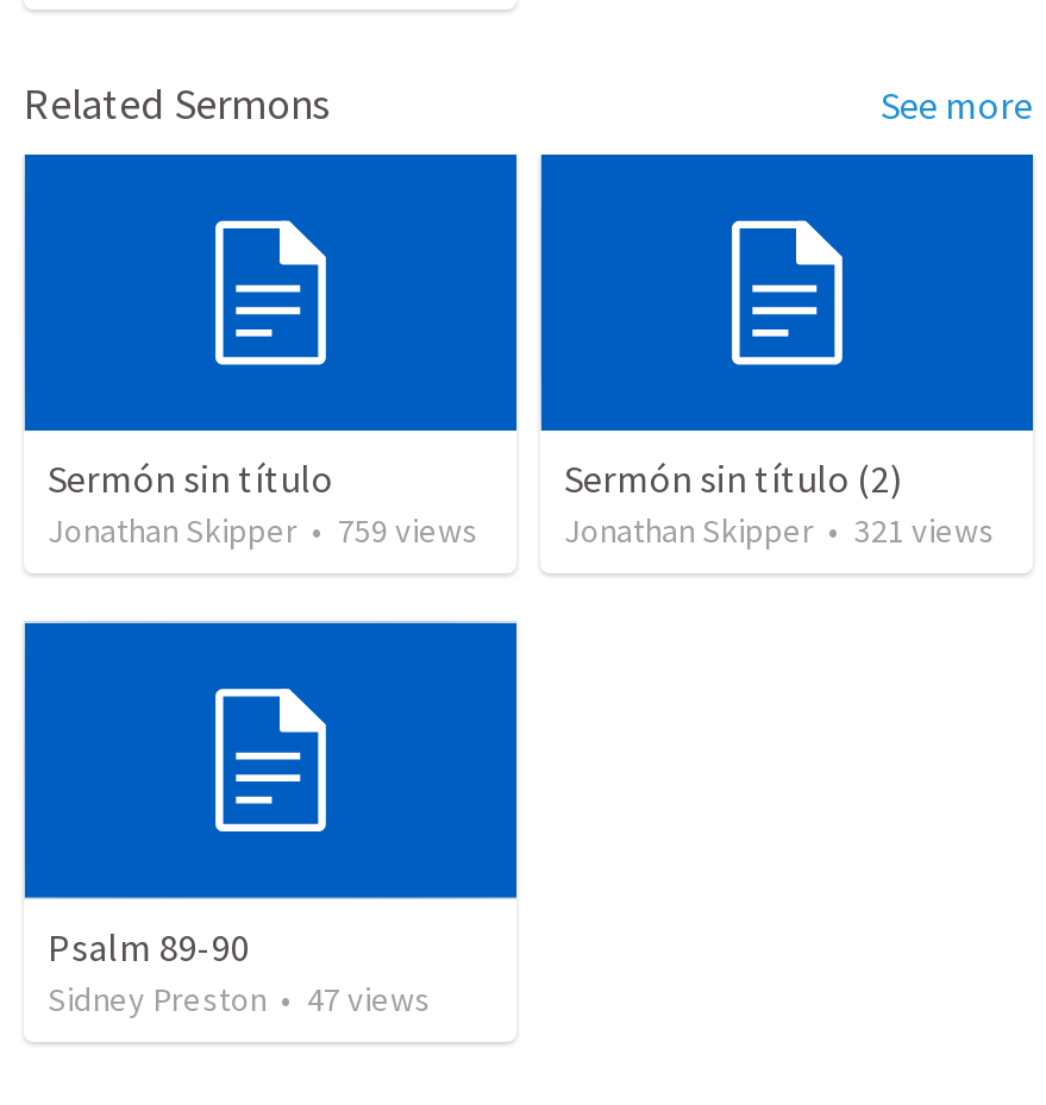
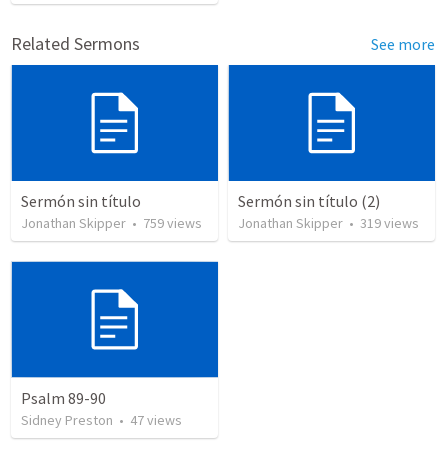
- Jonathan Skipper • 321 views
+ Jonathan Skipper • 319 views
